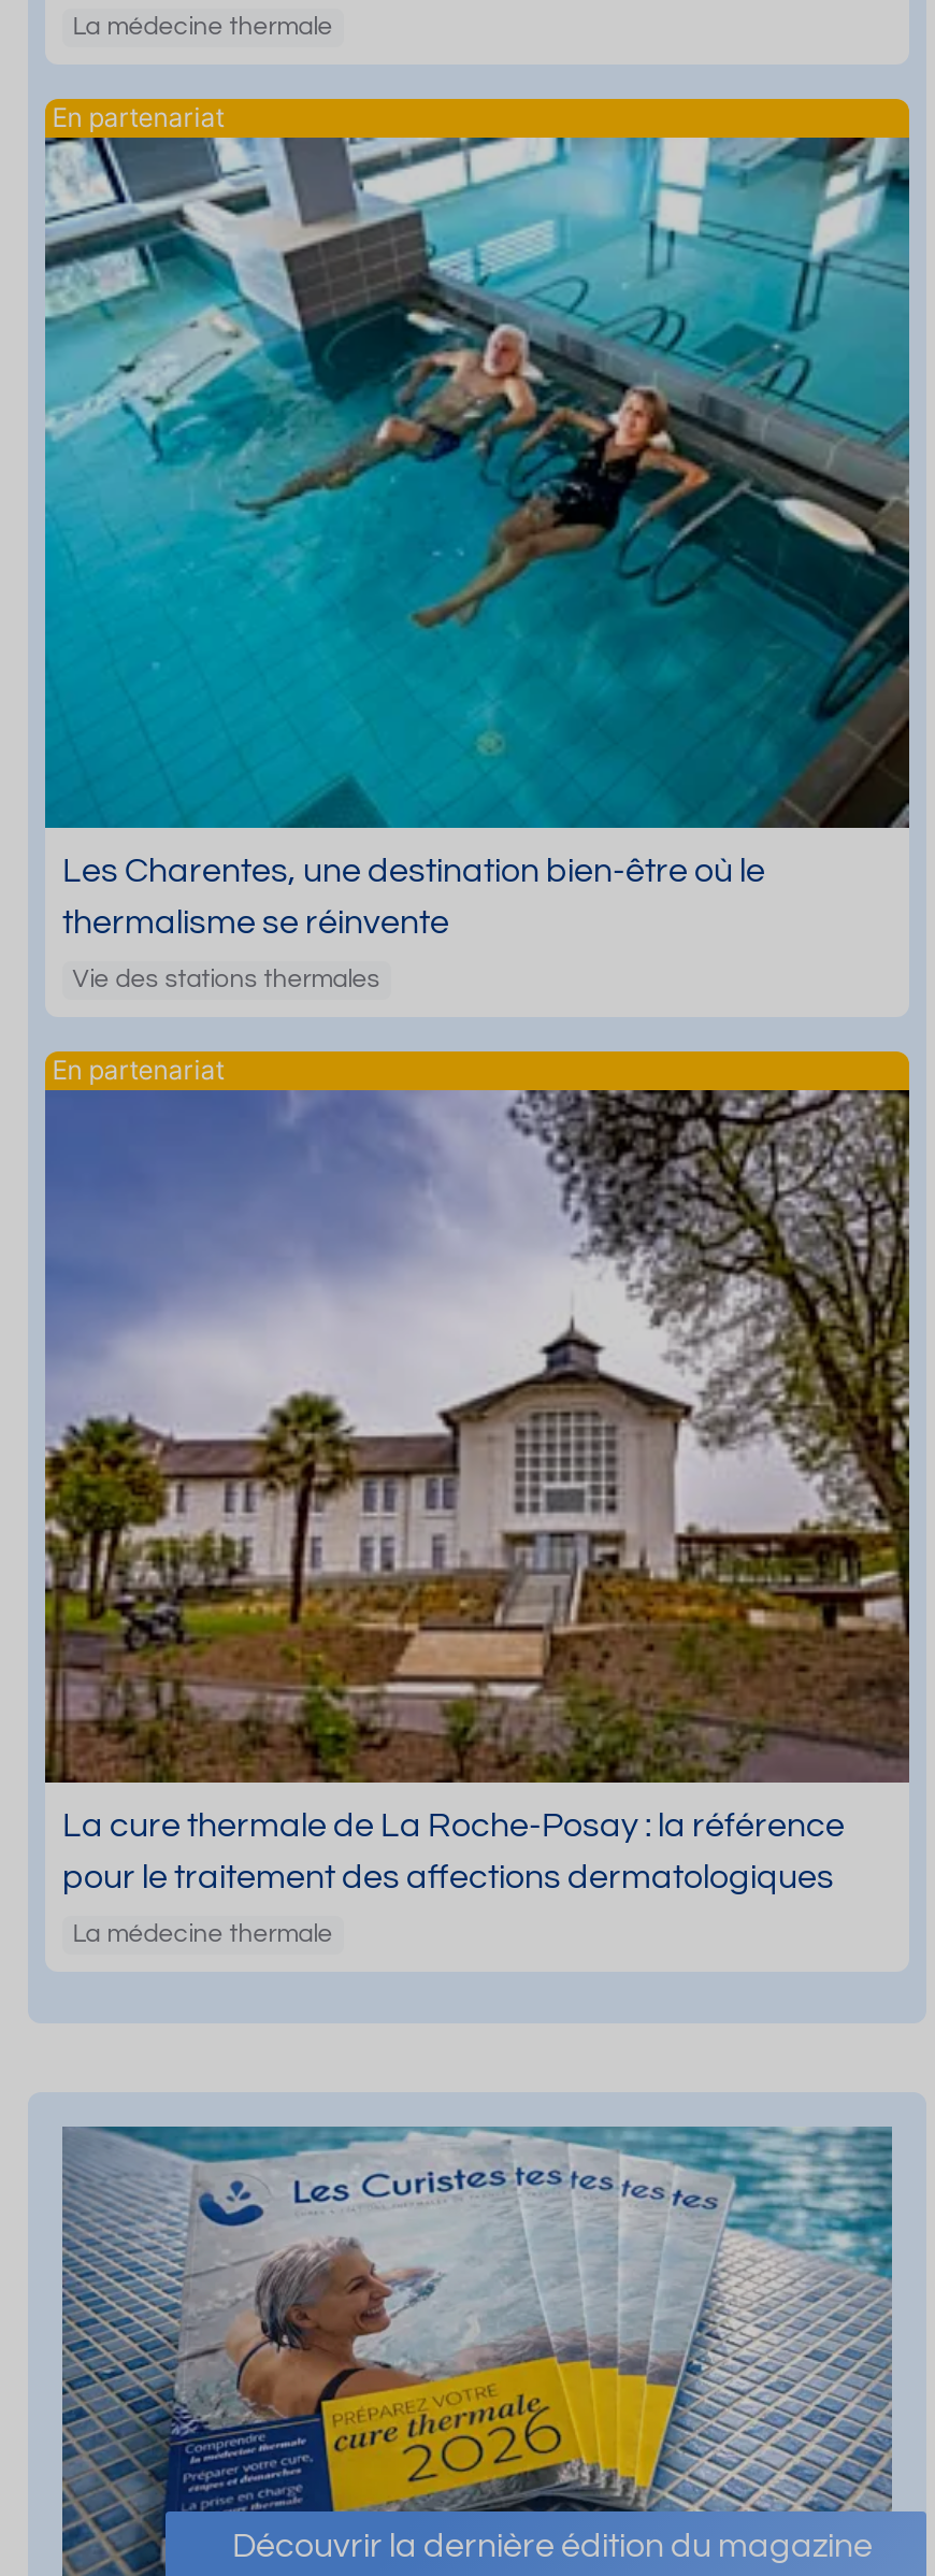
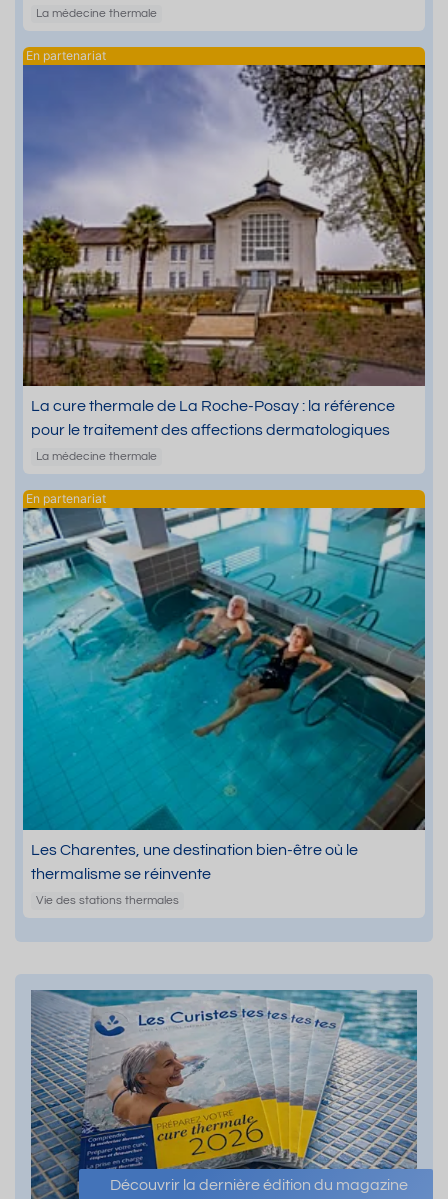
moved down: [image] | Les Charentes, une destination bien-être où le | thermalisme se réinvente | Vie des stations thermales

moved up: [image] | La cure thermale de La Roche-Posay : la référence | pour le traitement des affections dermatologiques | La médecine thermale
